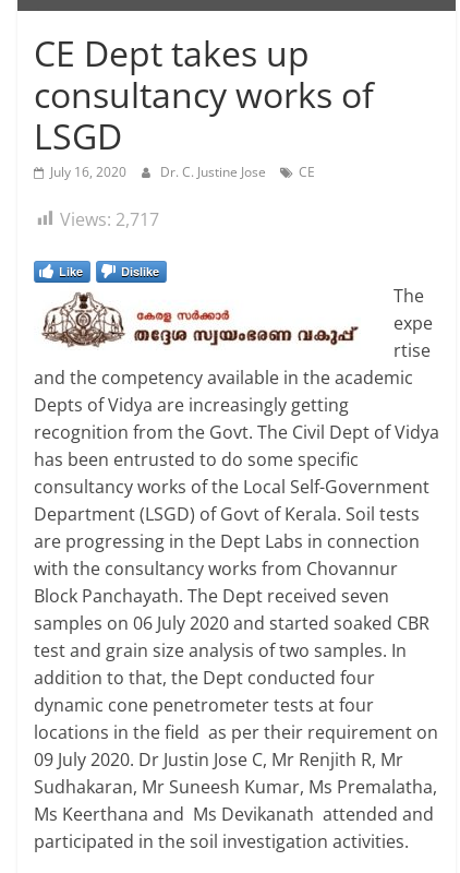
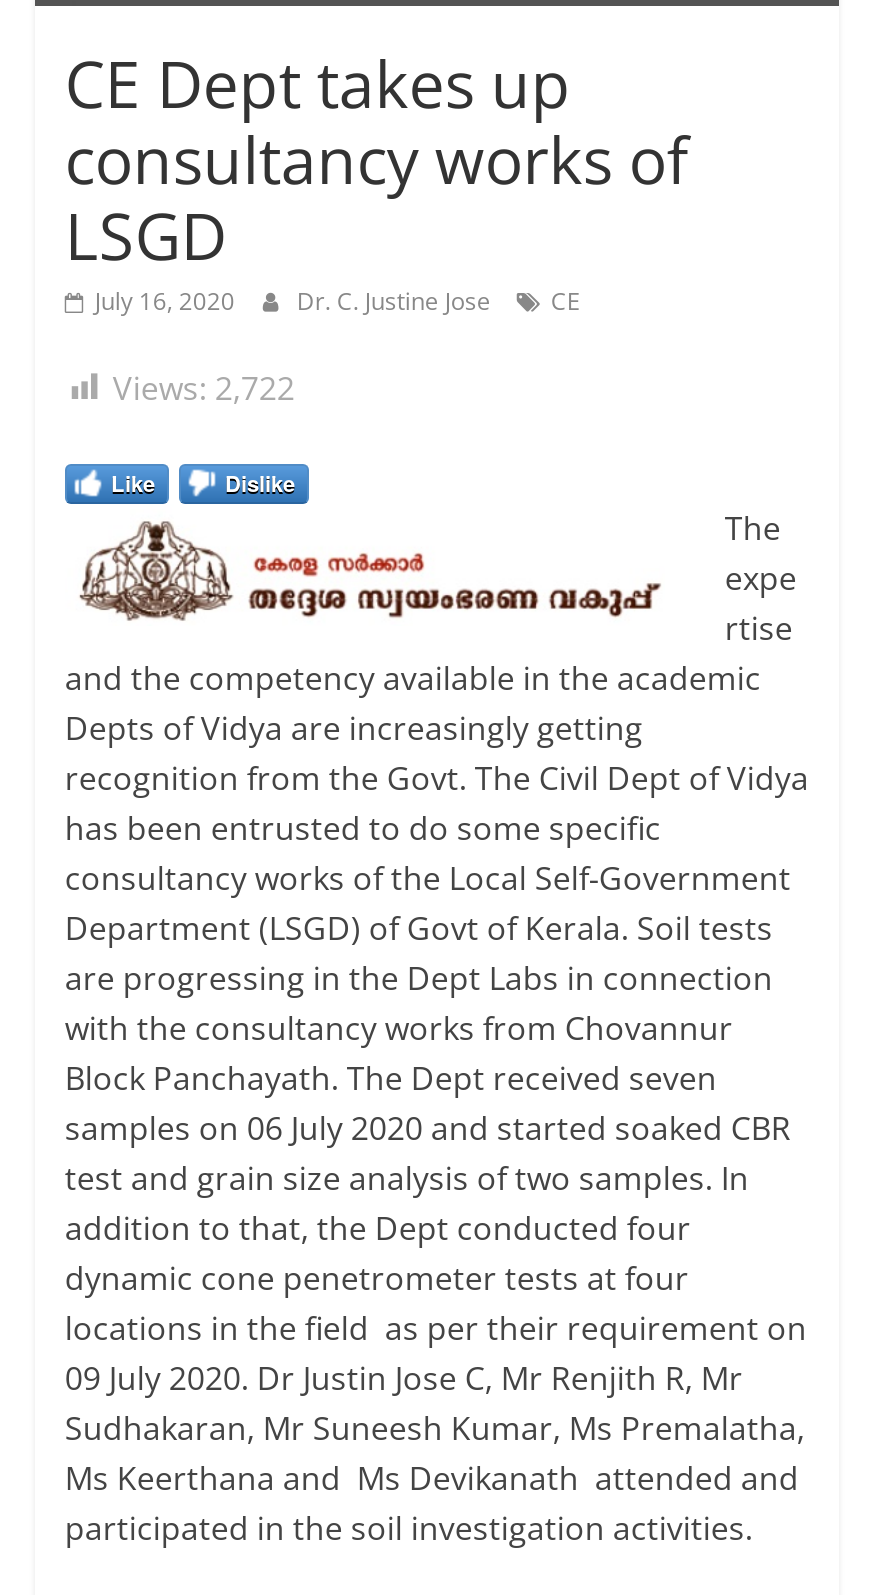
- Views: 2,717
+ Views: 2,722
